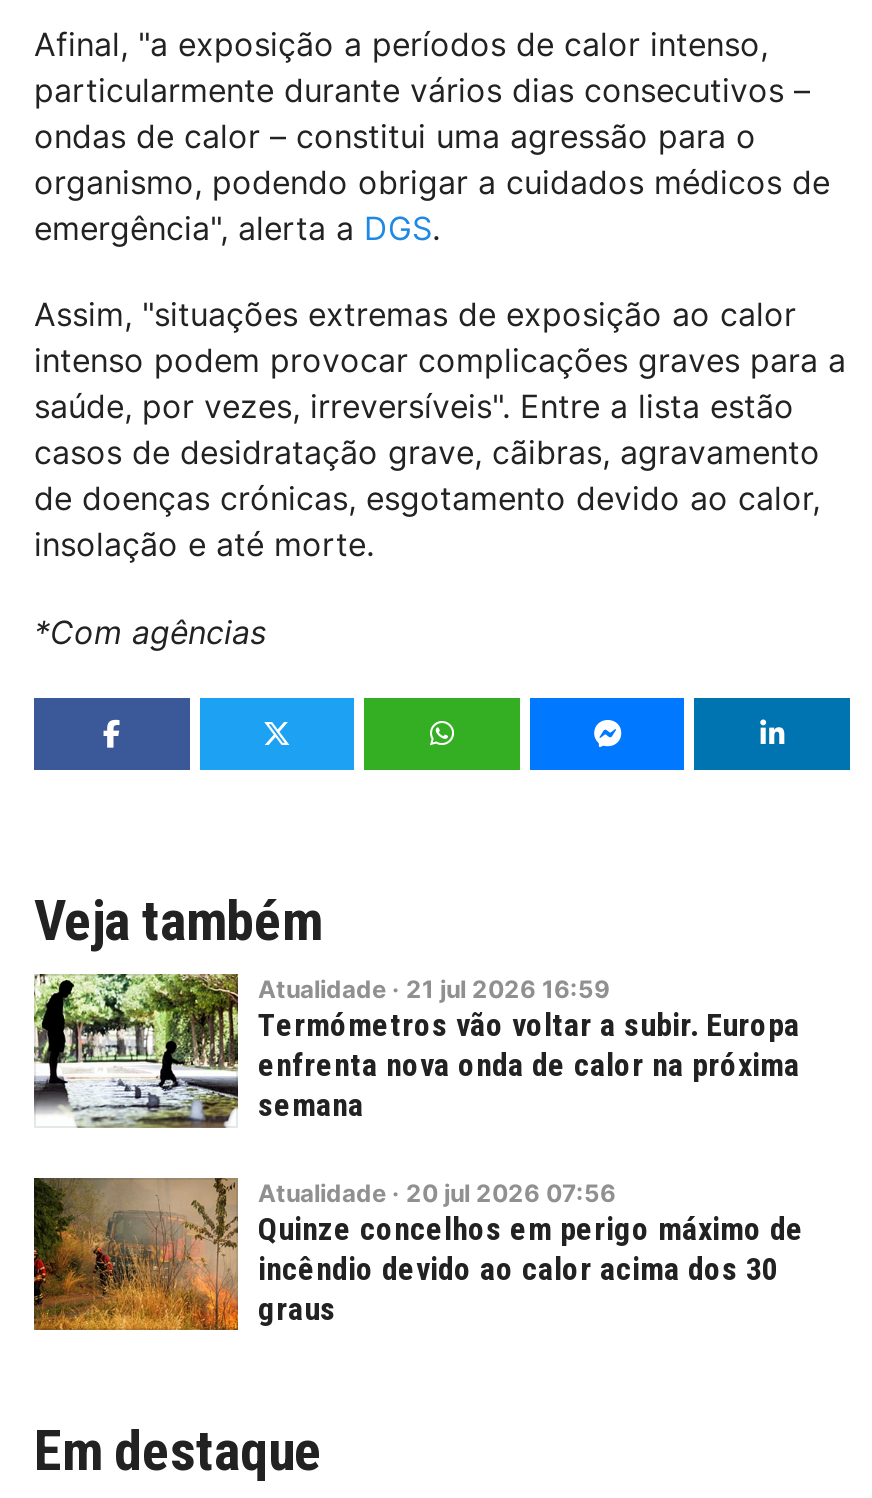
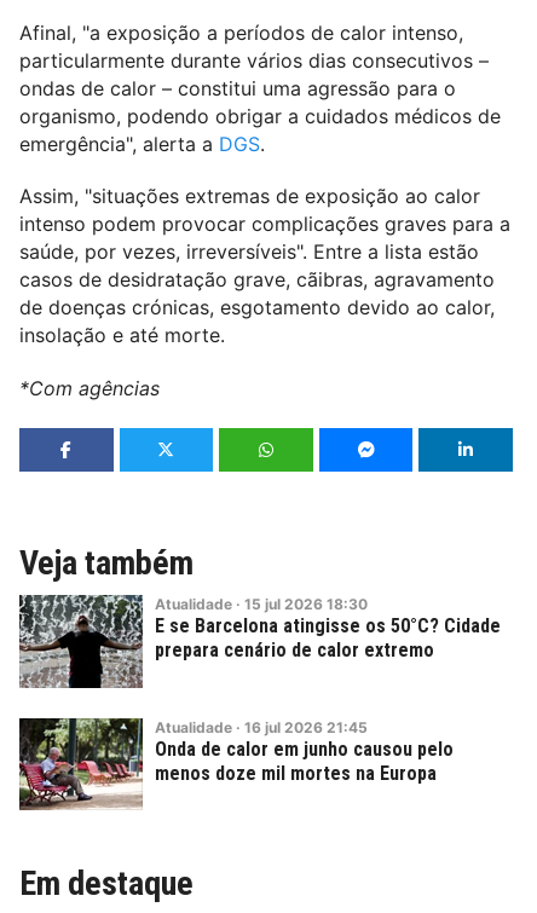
- [image]
- Atualidade · 21 jul 2026 16:59
- Termómetros vão voltar a subir. Europa
- enfrenta nova onda de calor na próxima
- semana
+ [image]
+ Atualidade · 15 jul 2026 18:30
+ E se Barcelona atingisse os 50°C? Cidade
+ prepara cenário de calor extremo

- [image]
- Atualidade · 20 jul 2026 07:56
- Quinze concelhos em perigo máximo de
- incêndio devido ao calor acima dos 30
- graus
+ [image]
+ Atualidade · 16 jul 2026 21:45
+ Onda de calor em junho causou pelo
+ menos doze mil mortes na Europa
